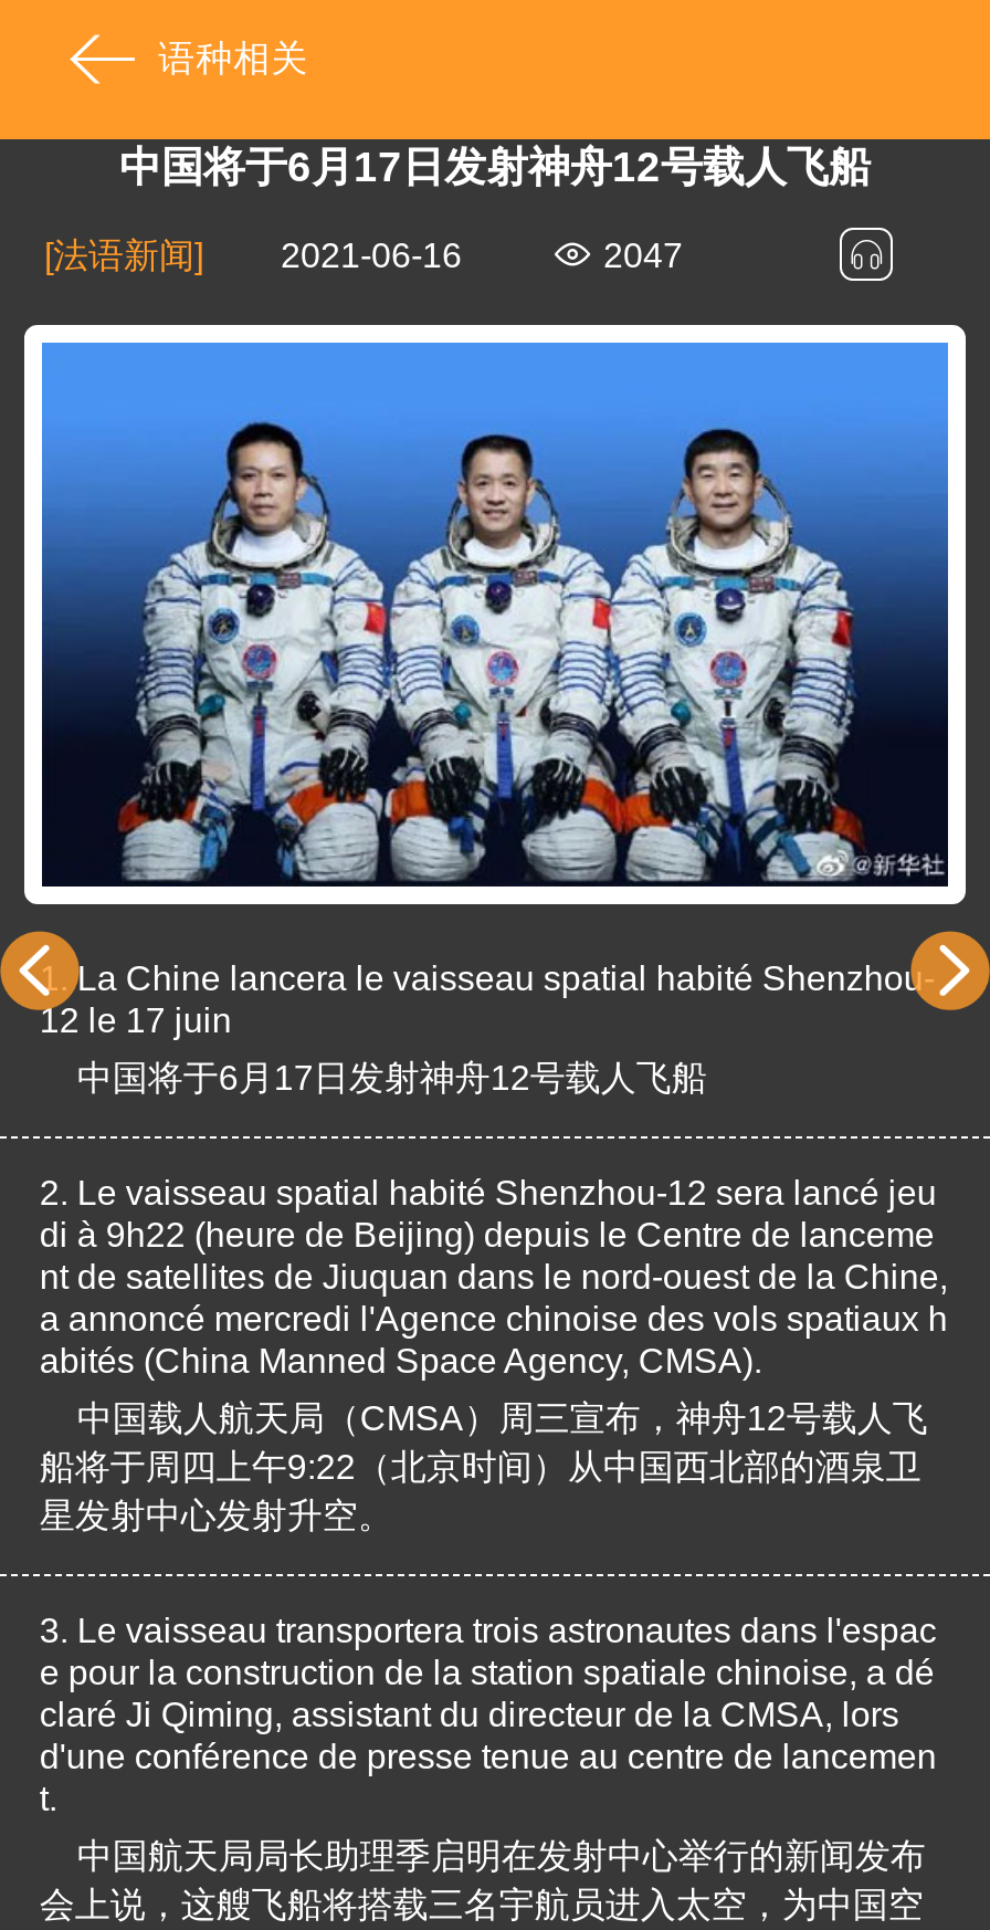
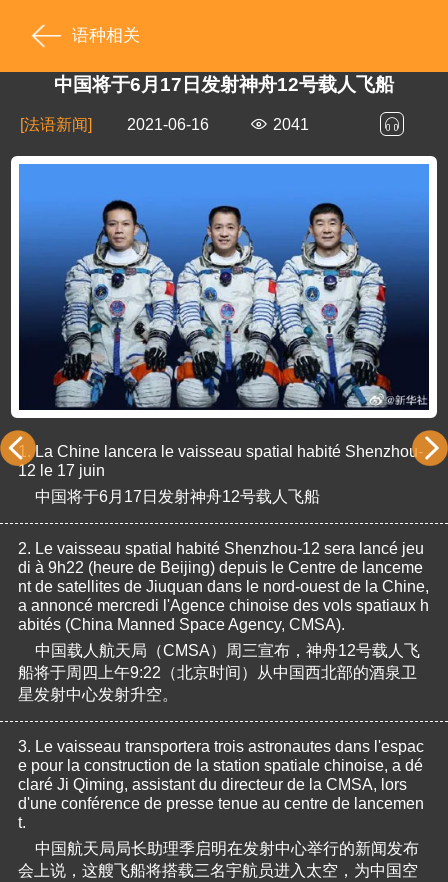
- 2047
+ 2041
